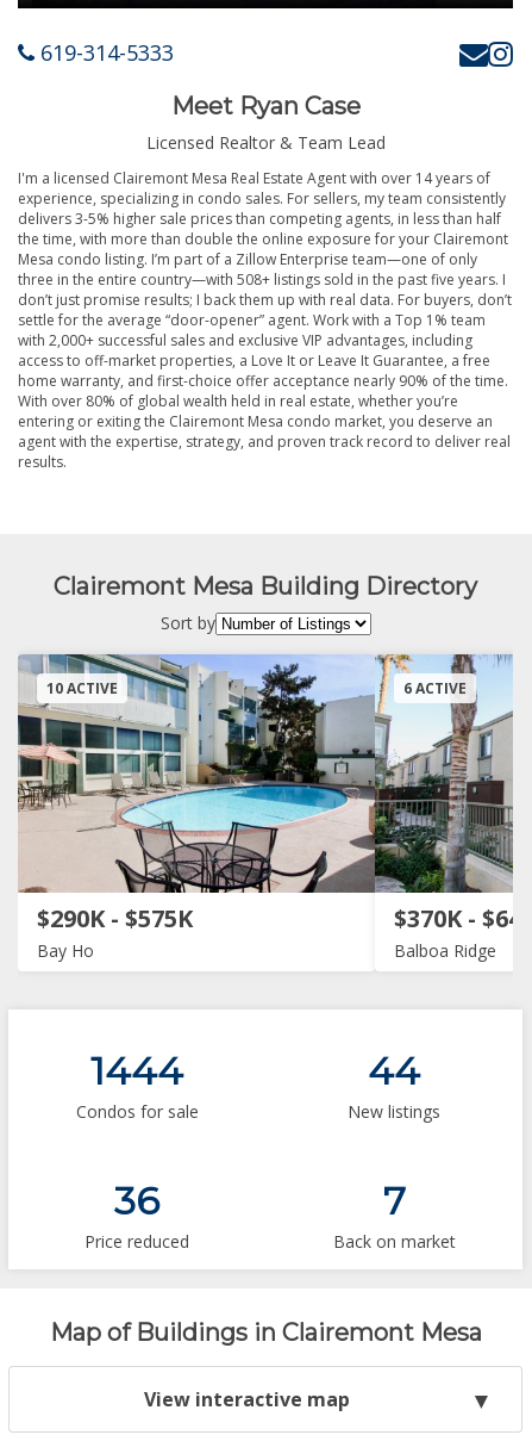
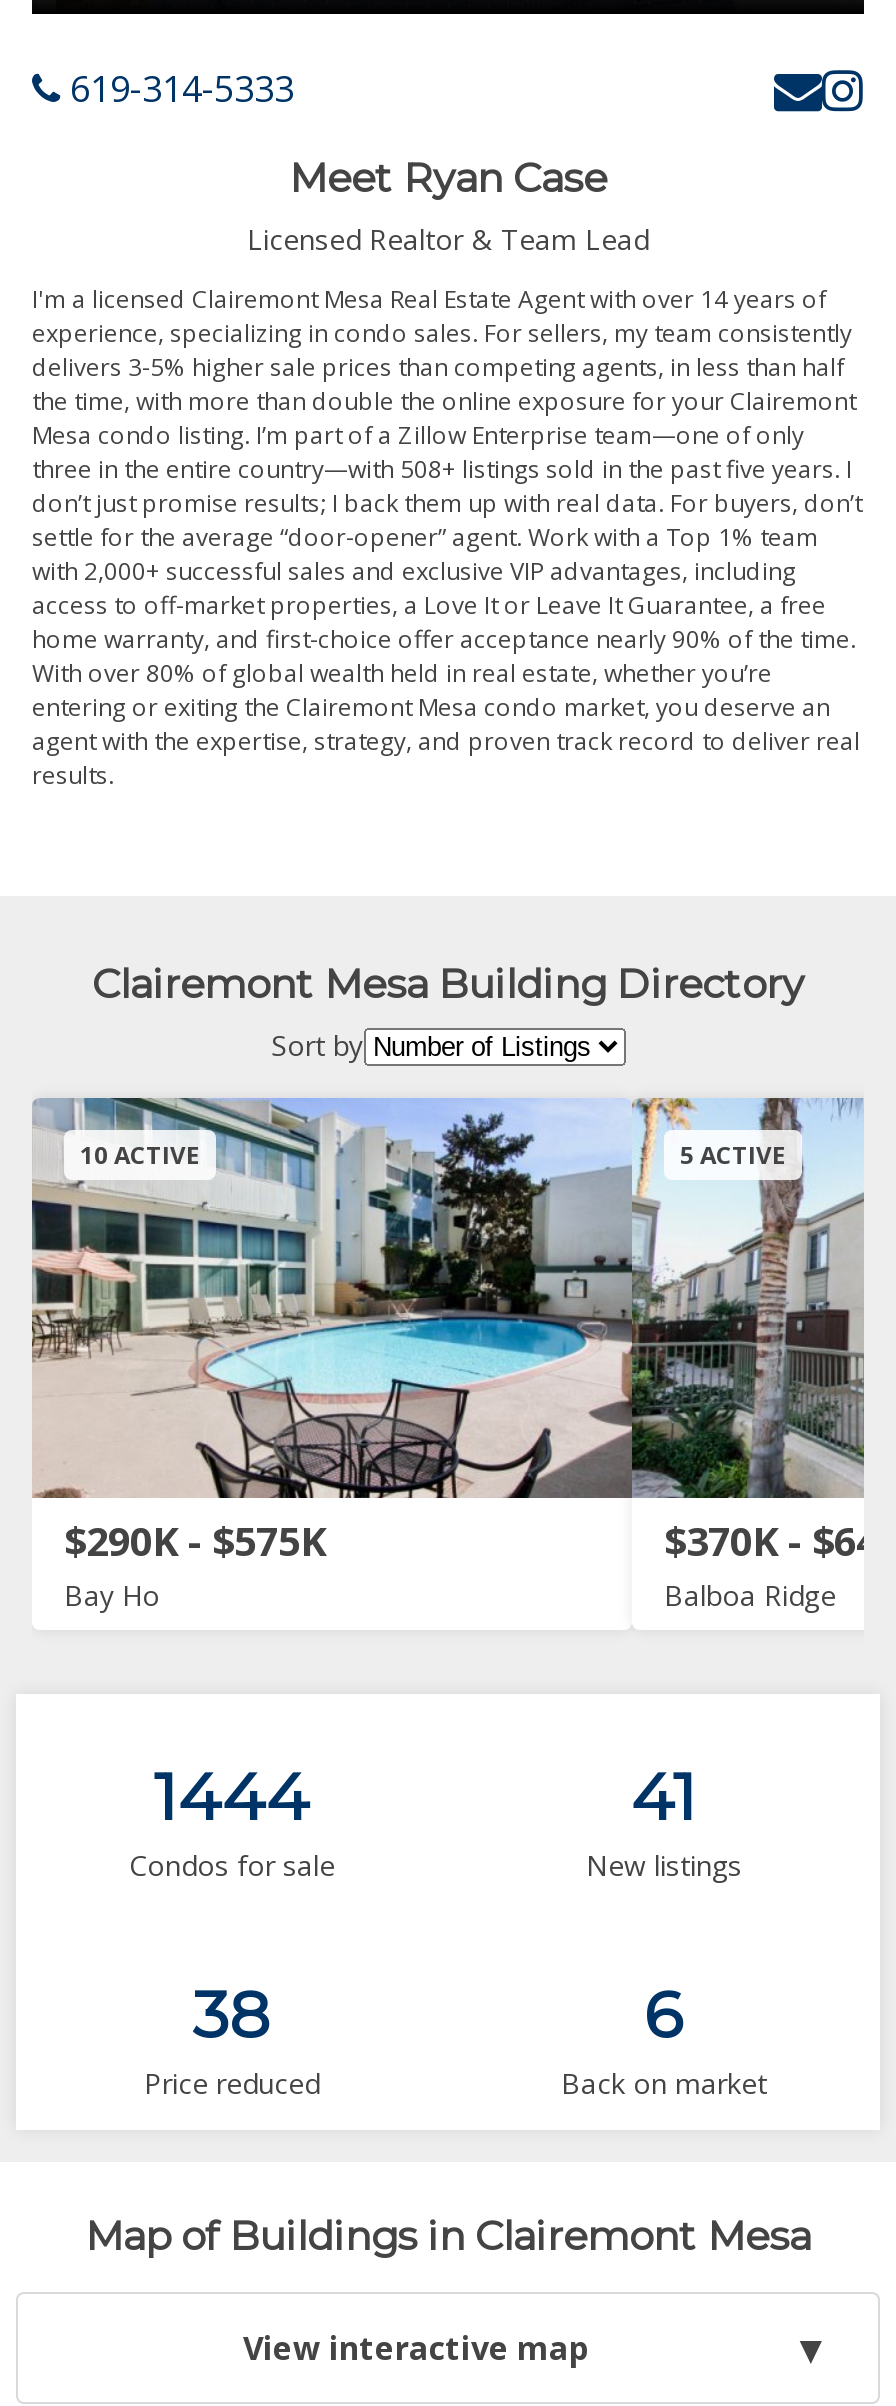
- 6 ACTIVE
+ 5 ACTIVE

- 44
+ 41

- 36
+ 38

- 7
+ 6
